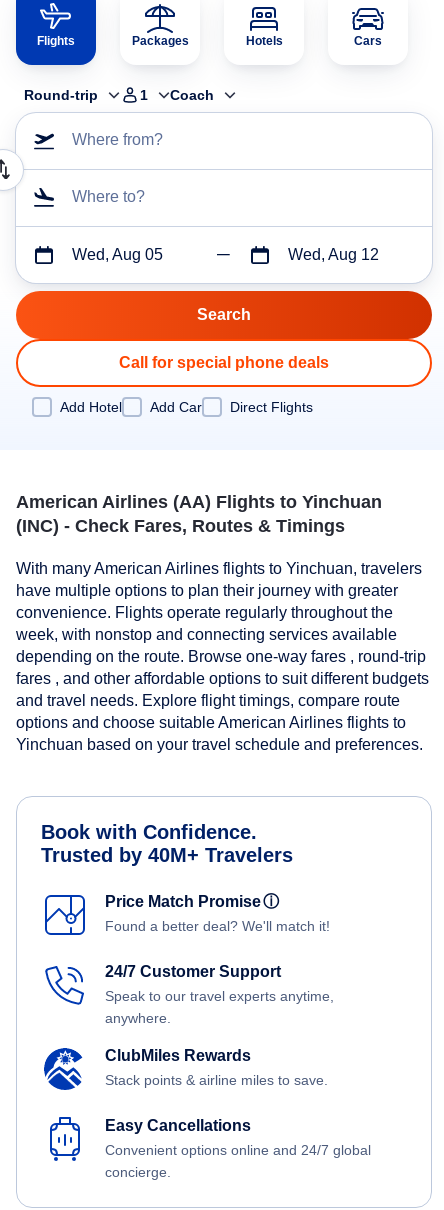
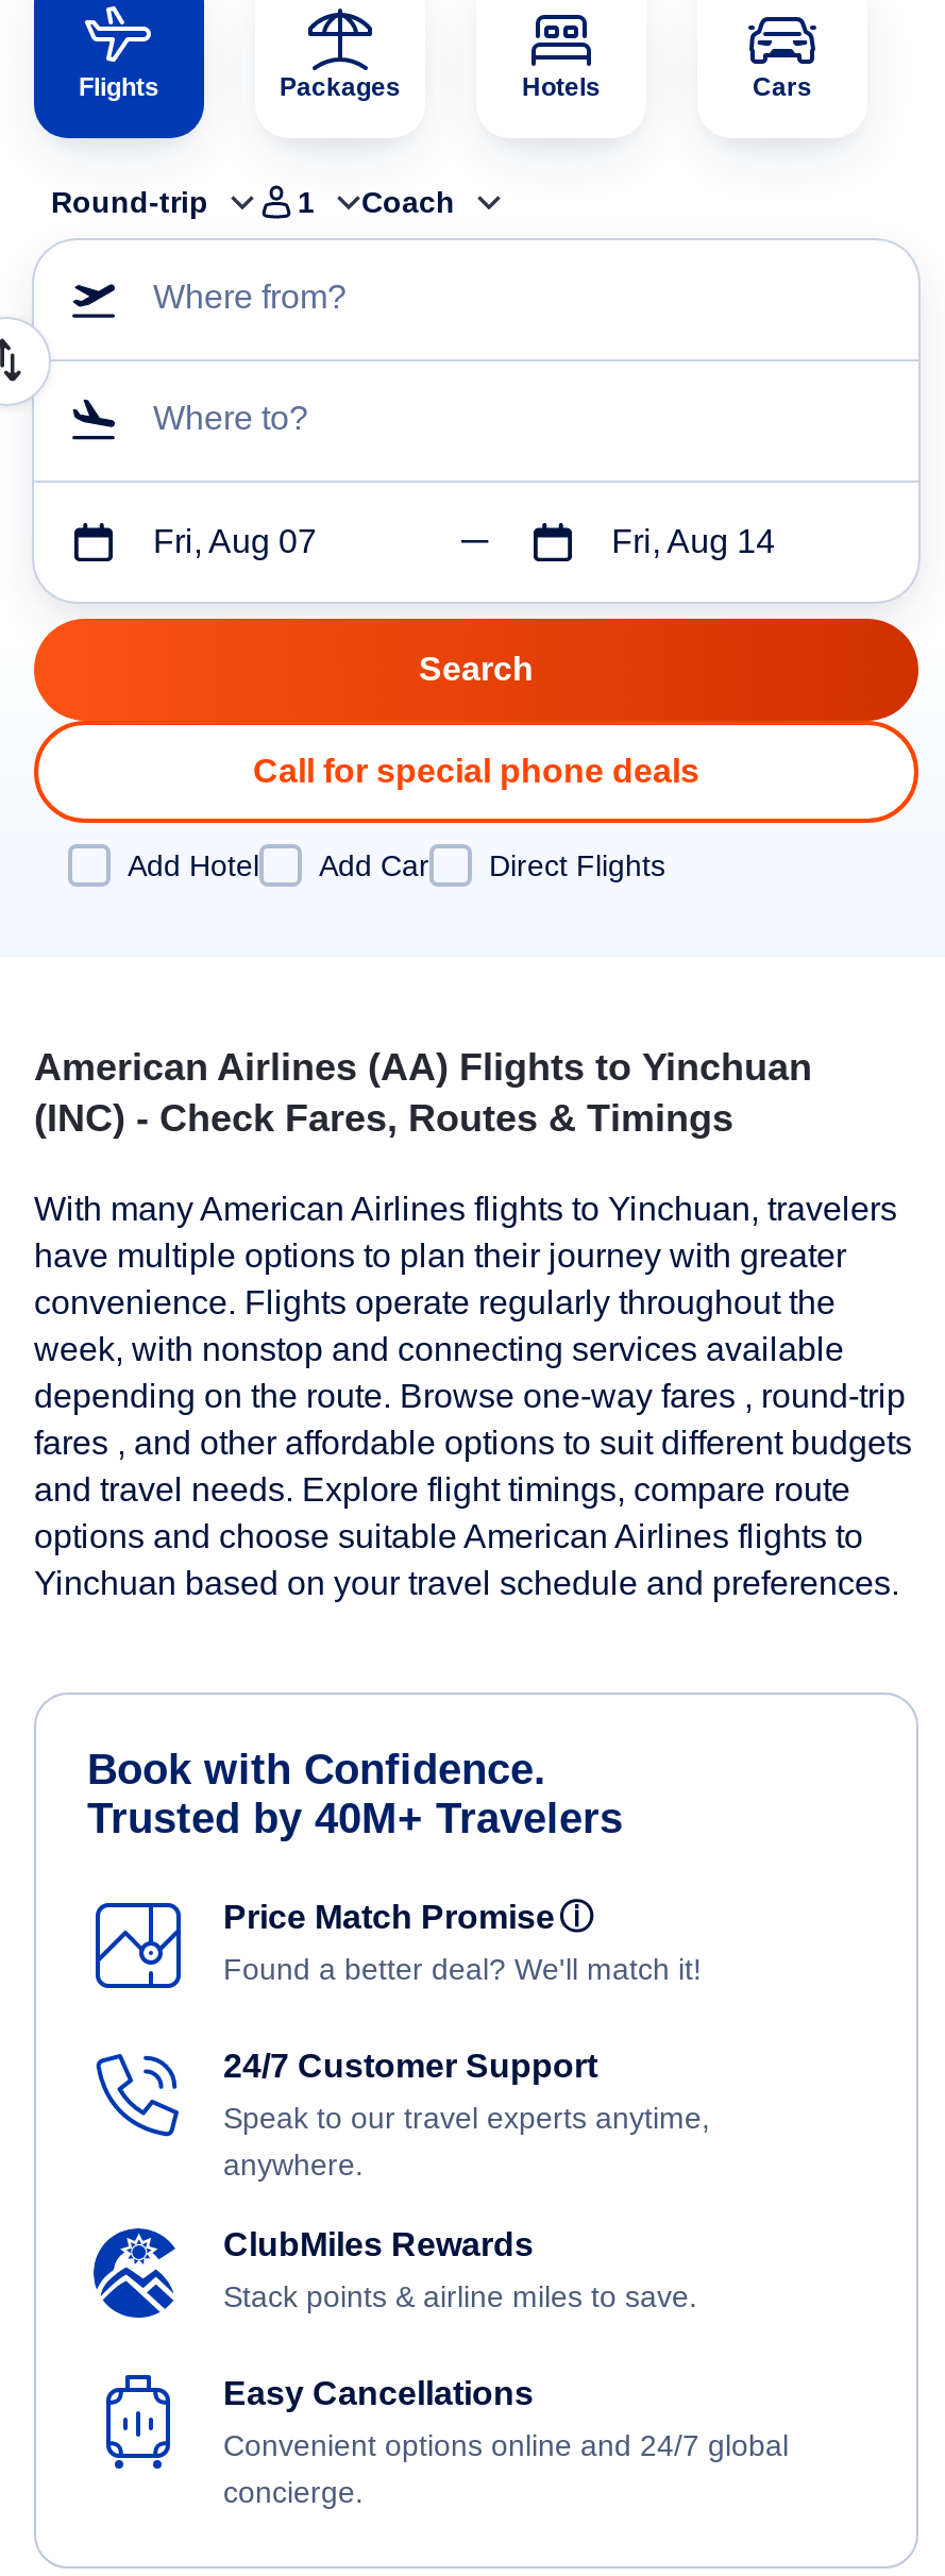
- Wed, Aug 05
+ Fri, Aug 07

- Wed, Aug 12
+ Fri, Aug 14
